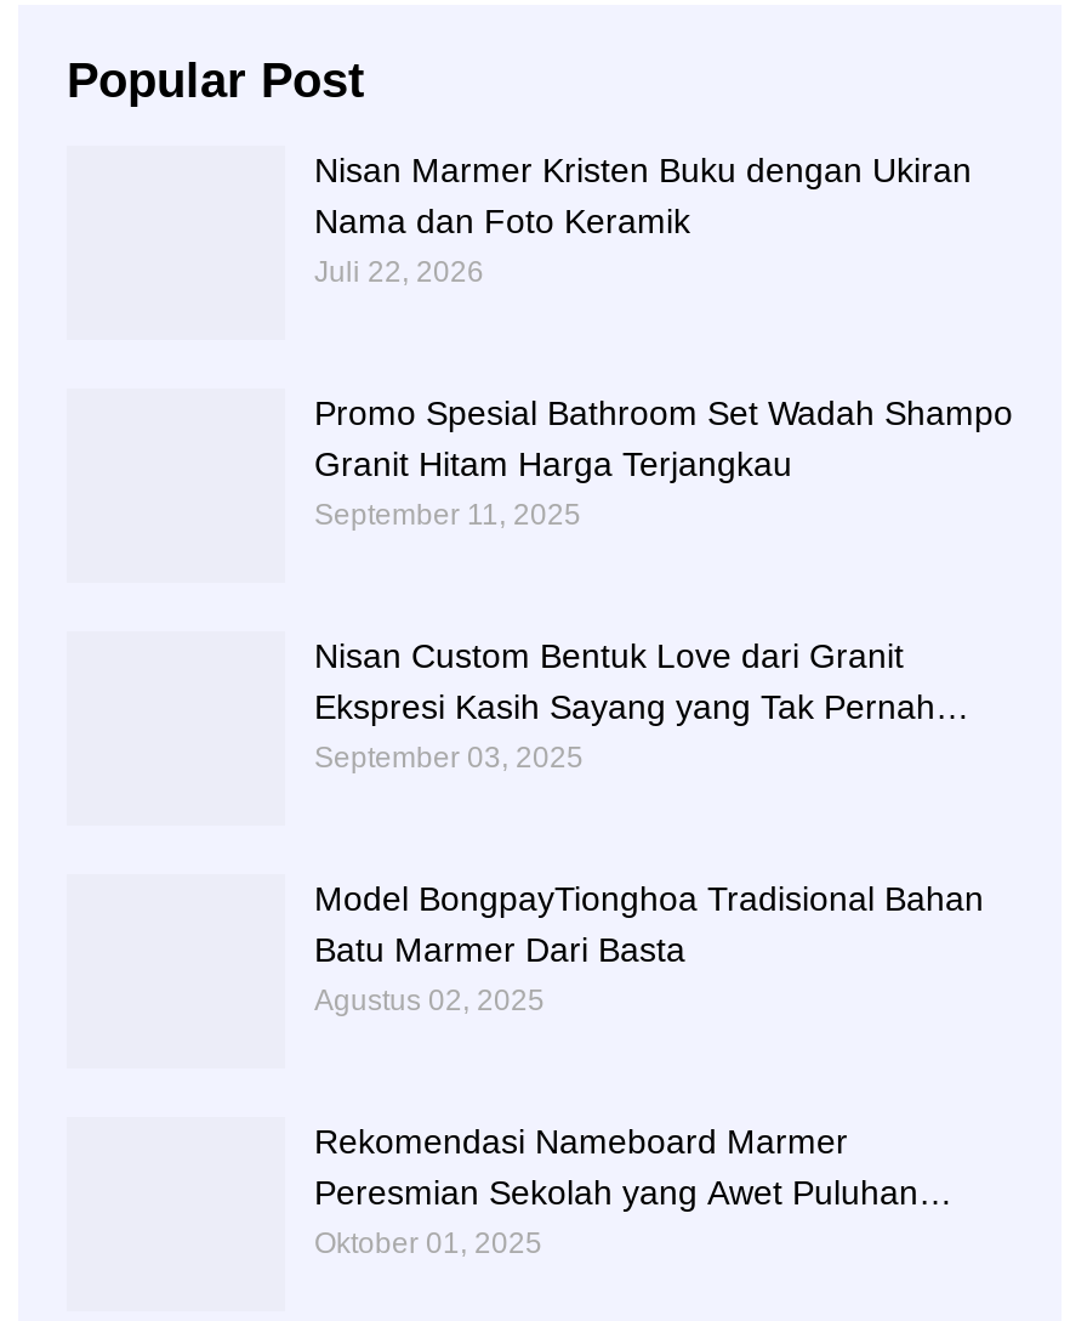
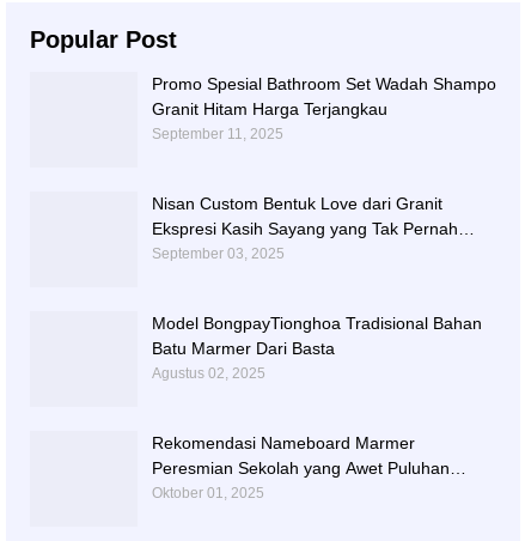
- Nisan Marmer Kristen Buku dengan Ukiran
- Nama dan Foto Keramik
- Juli 22, 2026
